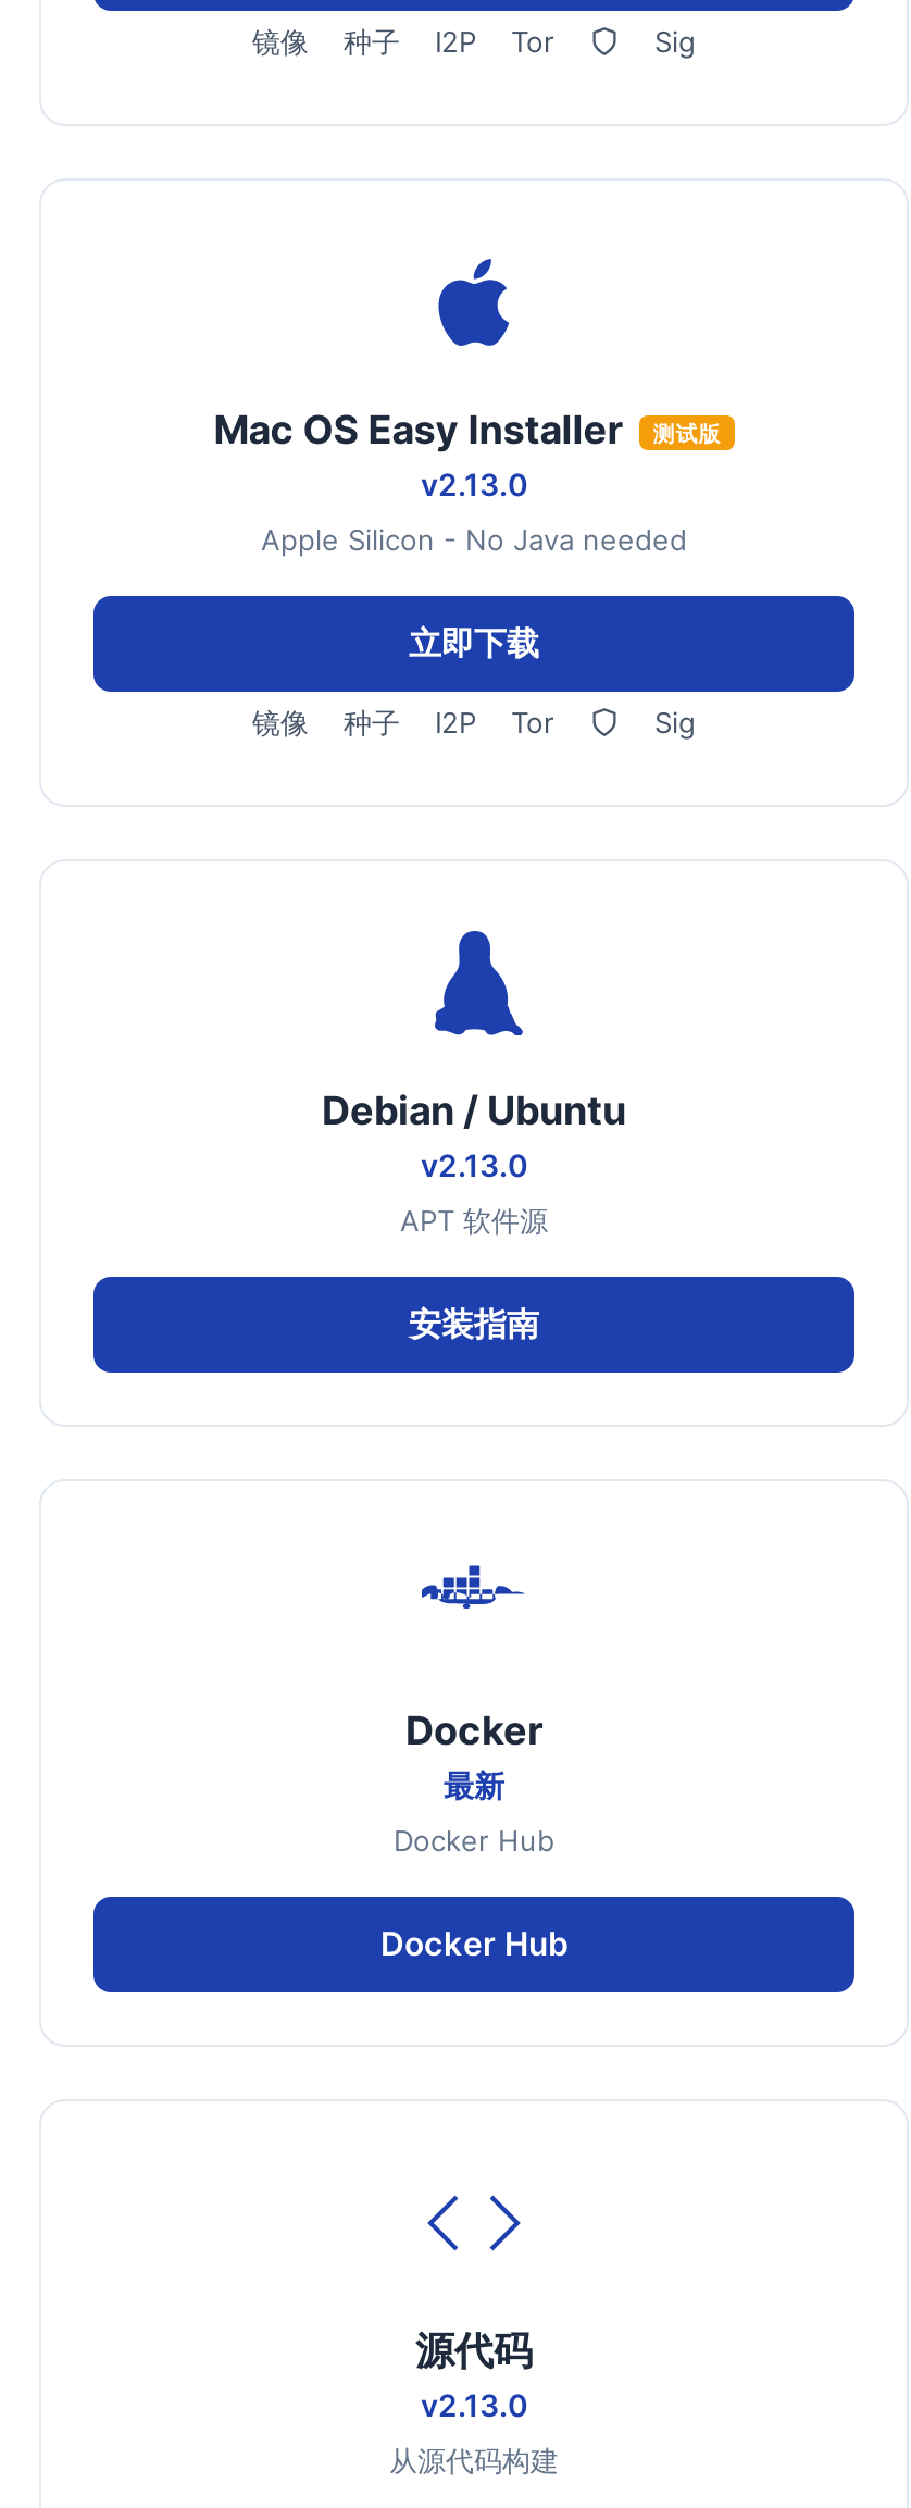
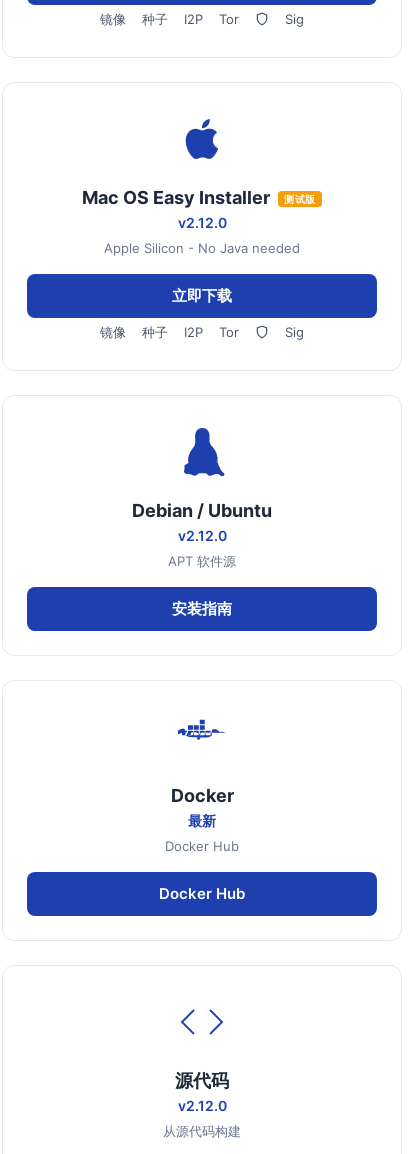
- v2.13.0
+ v2.12.0

- v2.13.0
+ v2.12.0

- v2.13.0
+ v2.12.0
